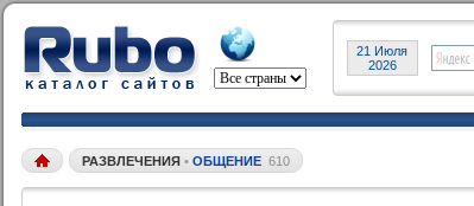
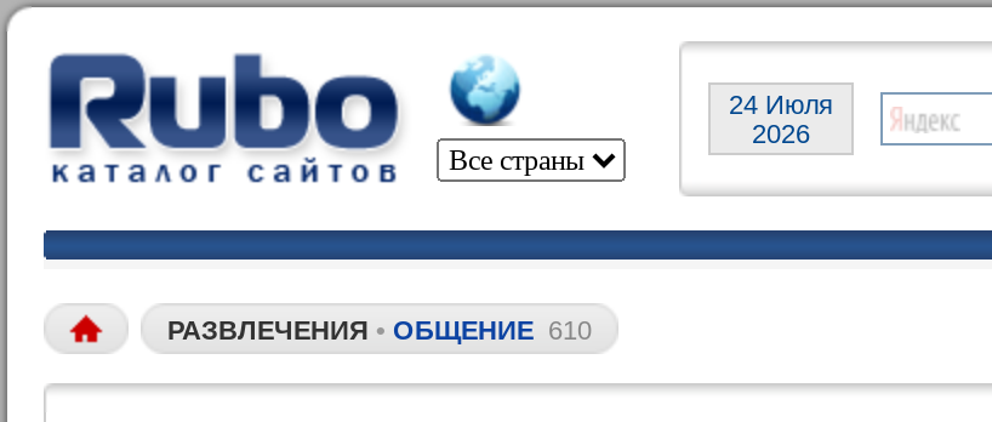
- 21 Июля
+ 24 Июля
